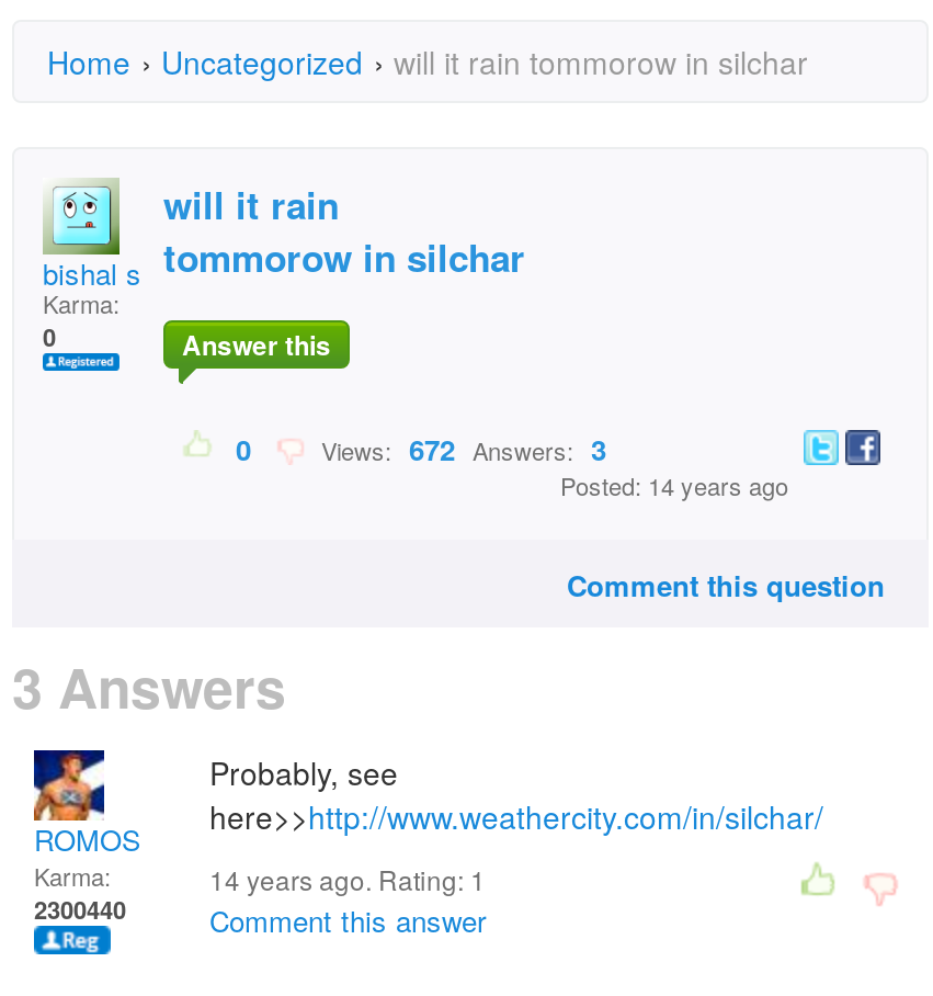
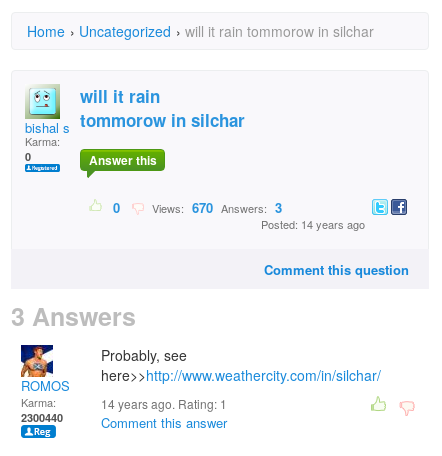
- Views: 672 Answers: 3
+ Views: 670 Answers: 3
